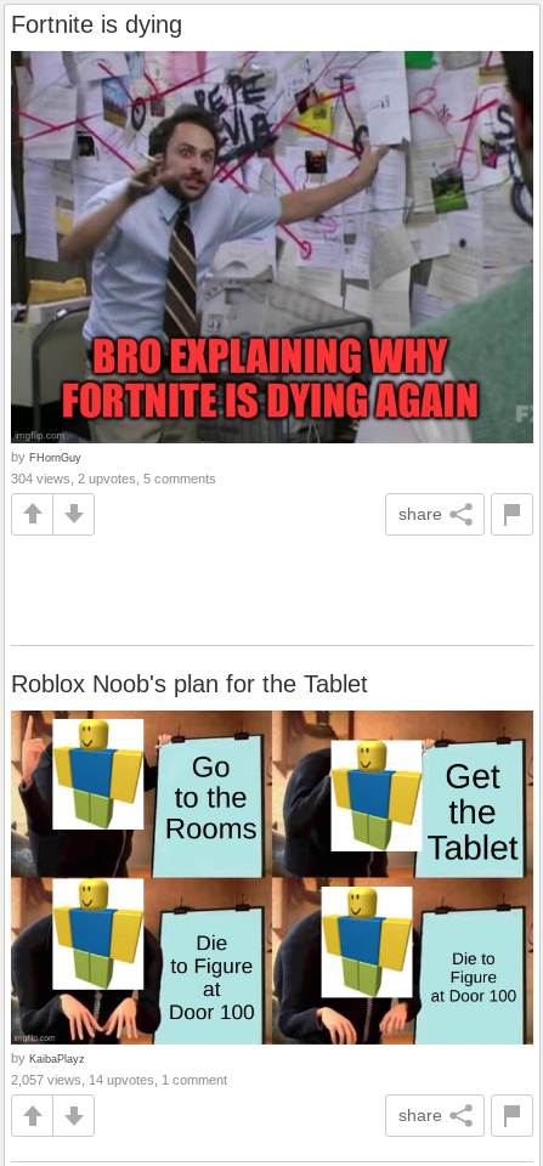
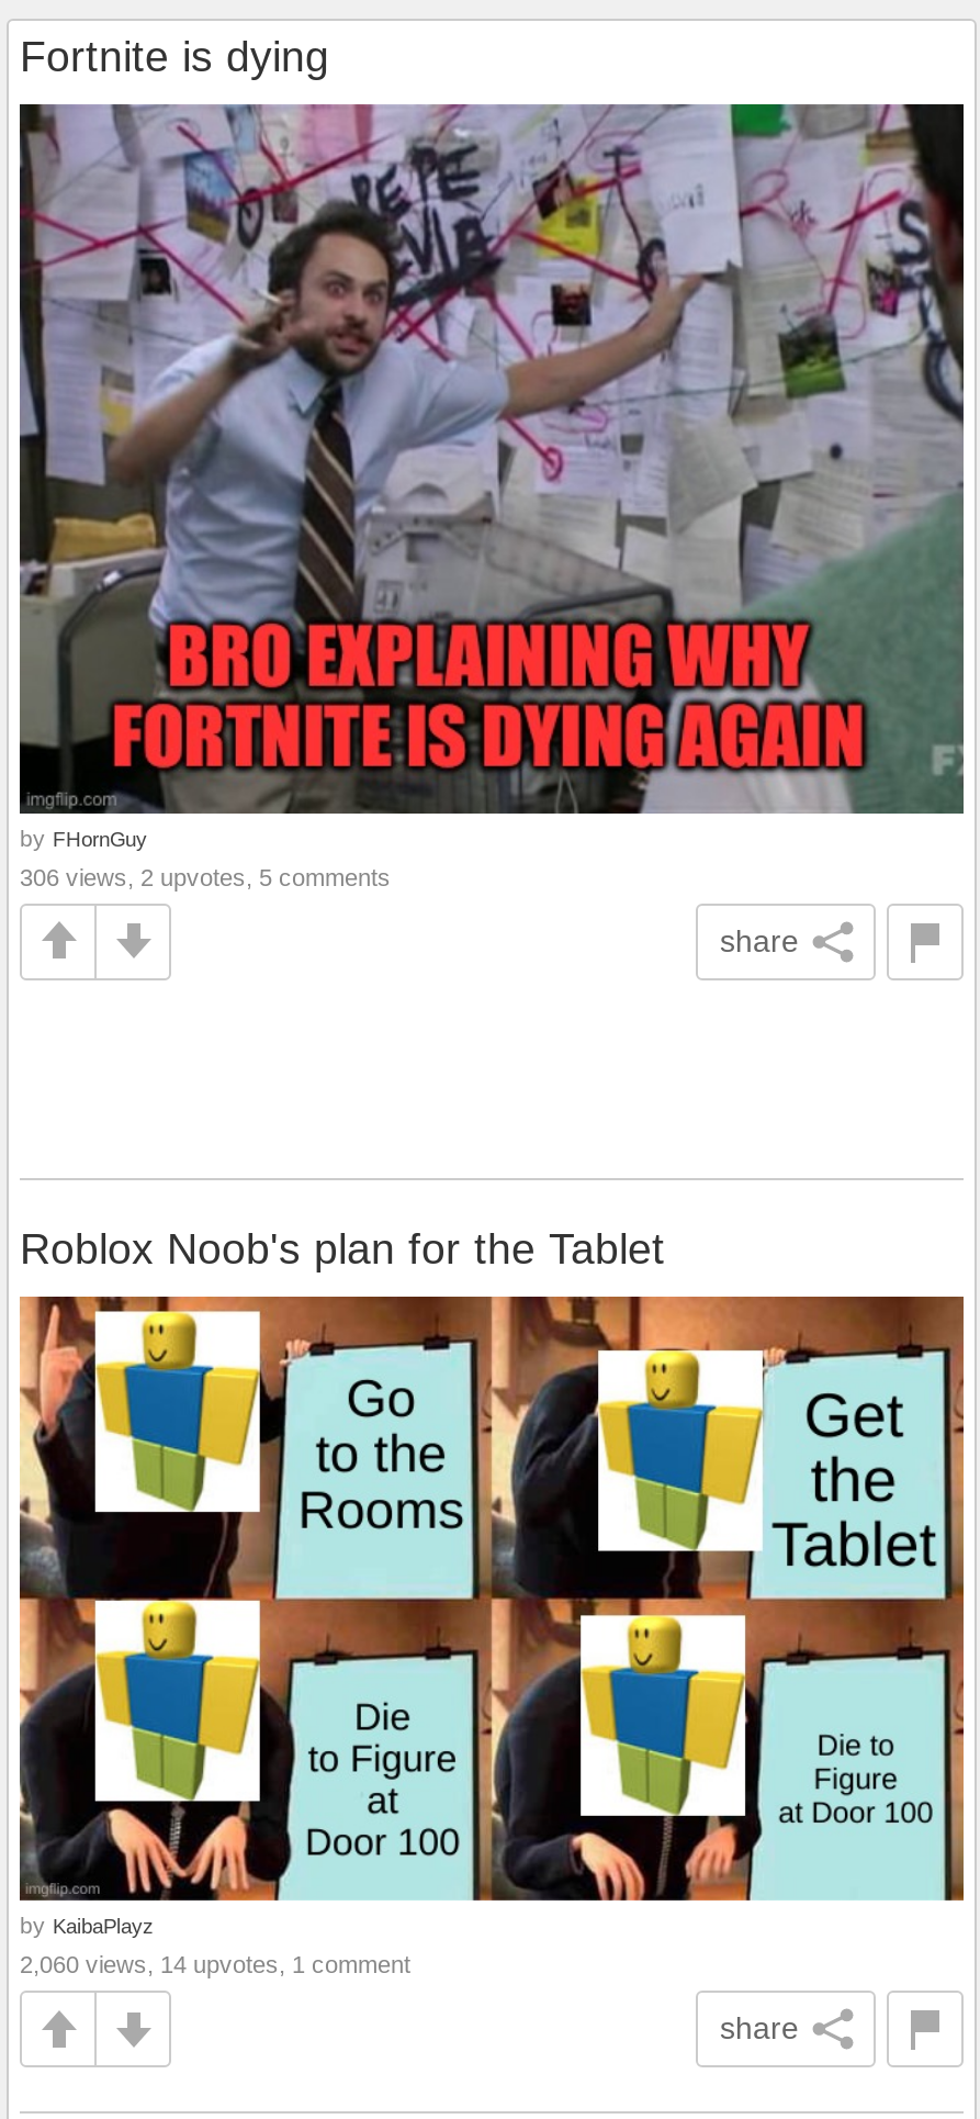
- 304 views, 2 upvotes, 5 comments
+ 306 views, 2 upvotes, 5 comments

- 2,057 views, 14 upvotes, 1 comment
+ 2,060 views, 14 upvotes, 1 comment
